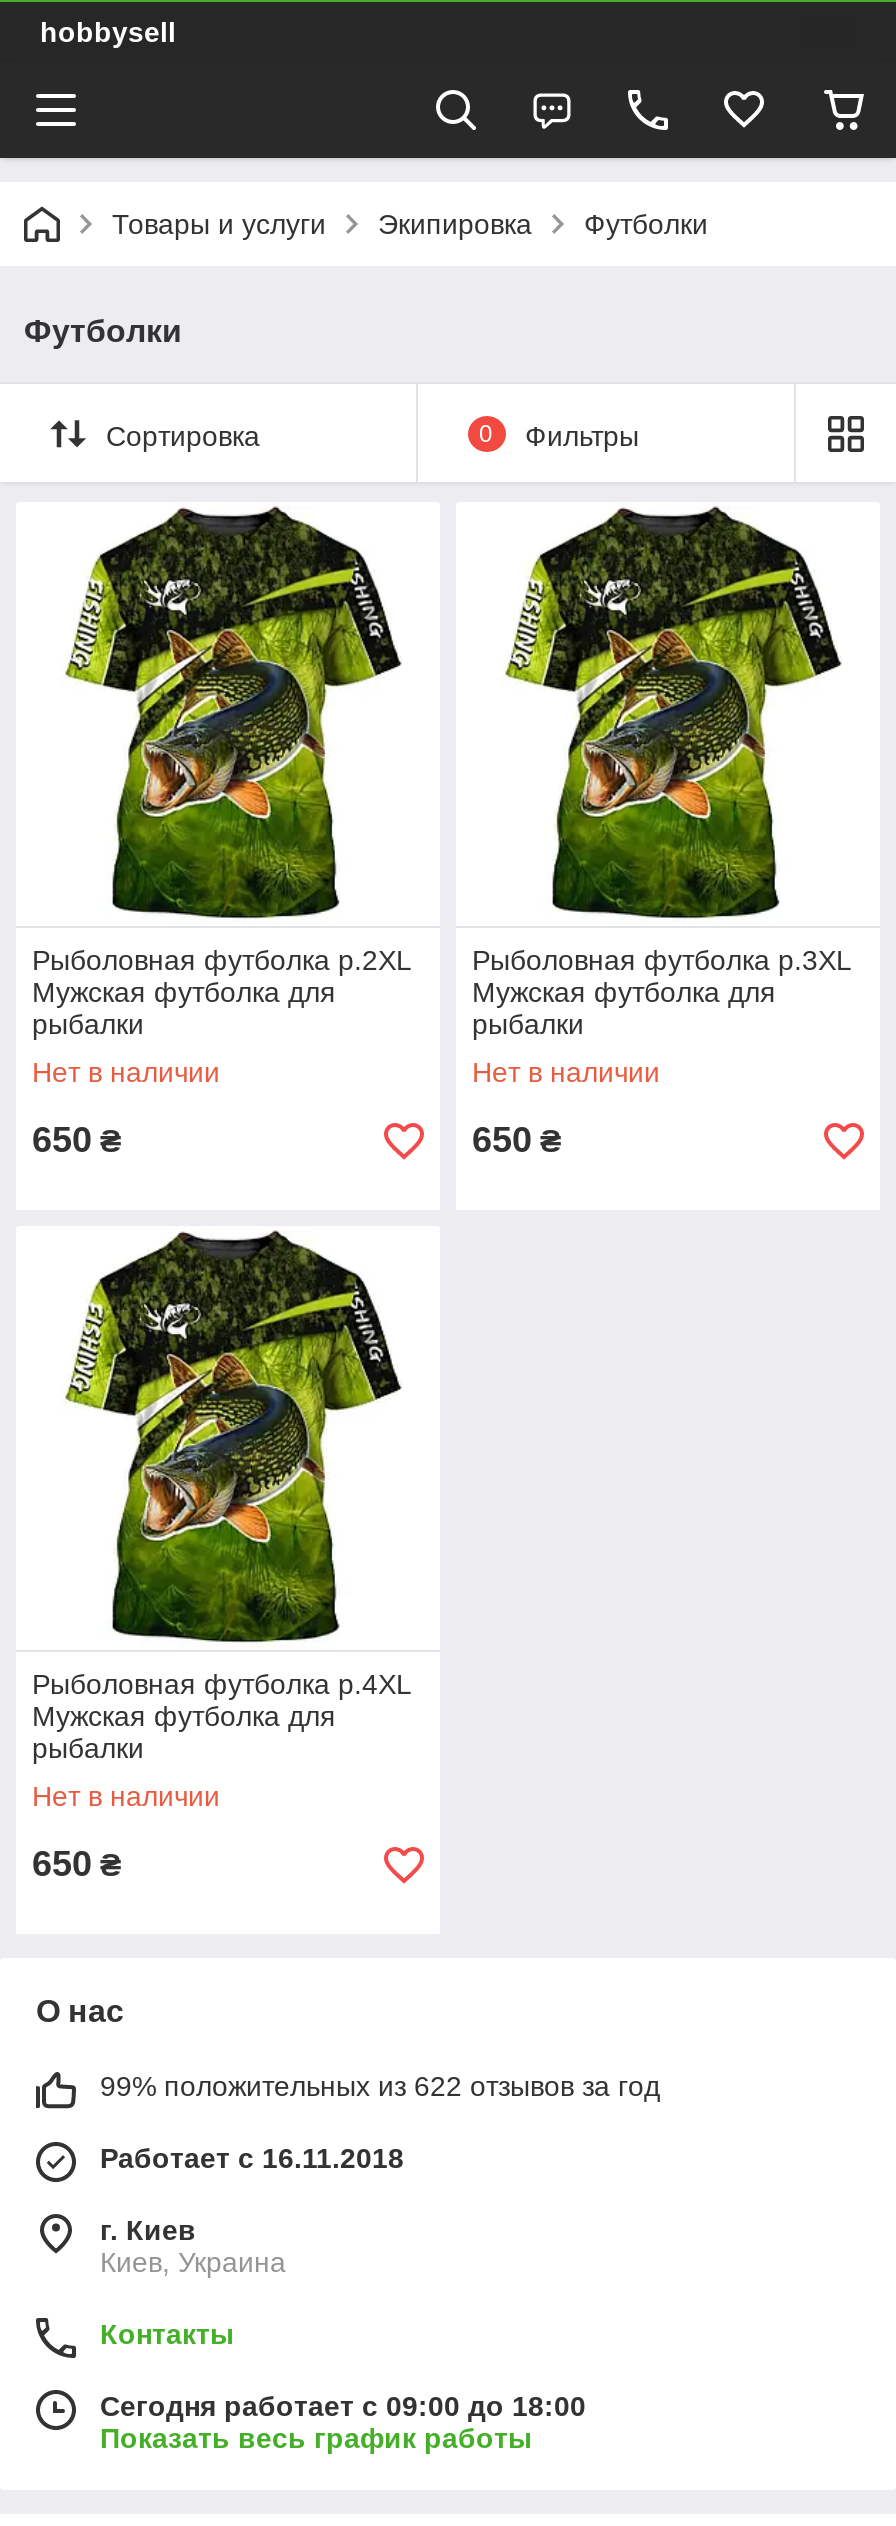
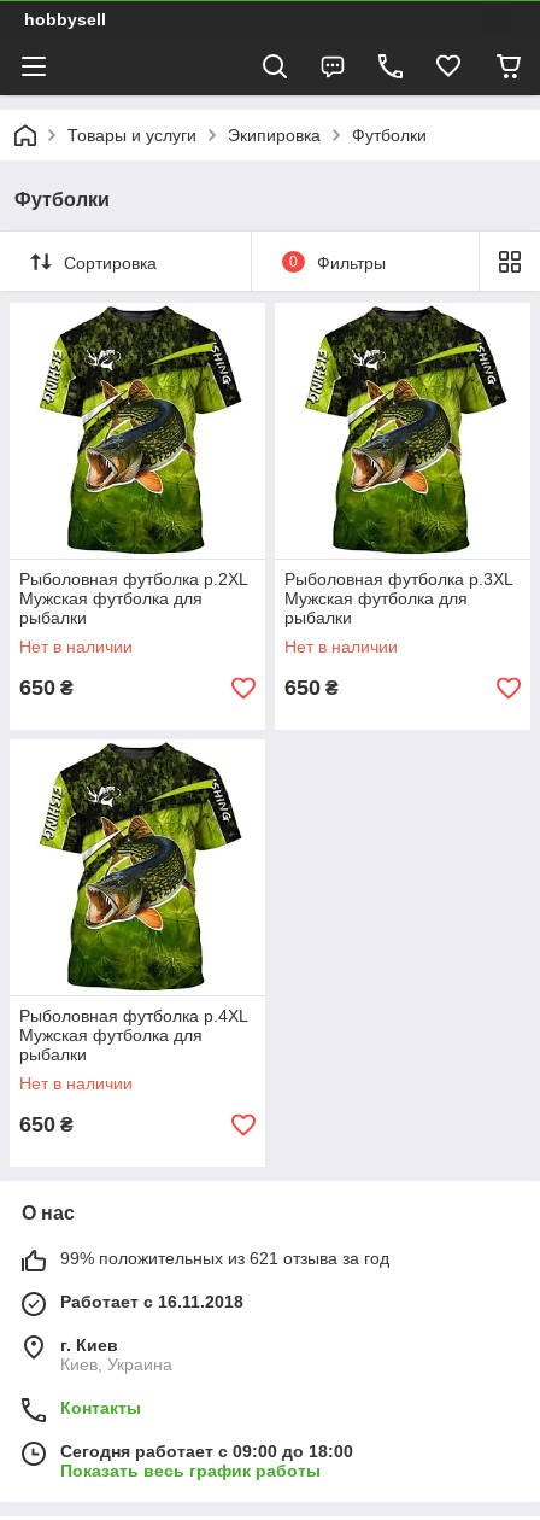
- 99% положительных из 622 отзывов за год
+ 99% положительных из 621 отзыва за год
